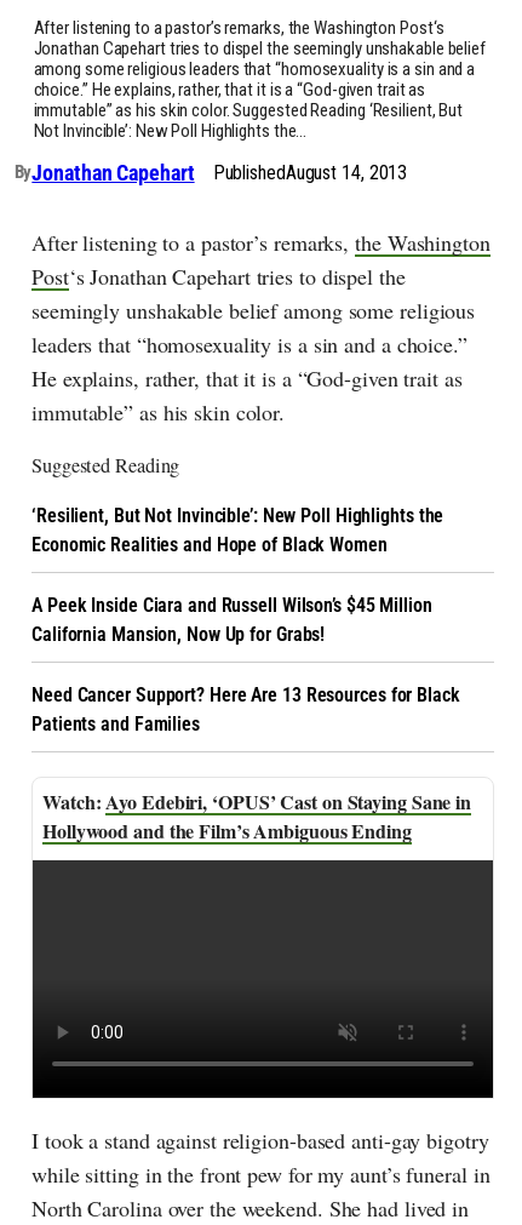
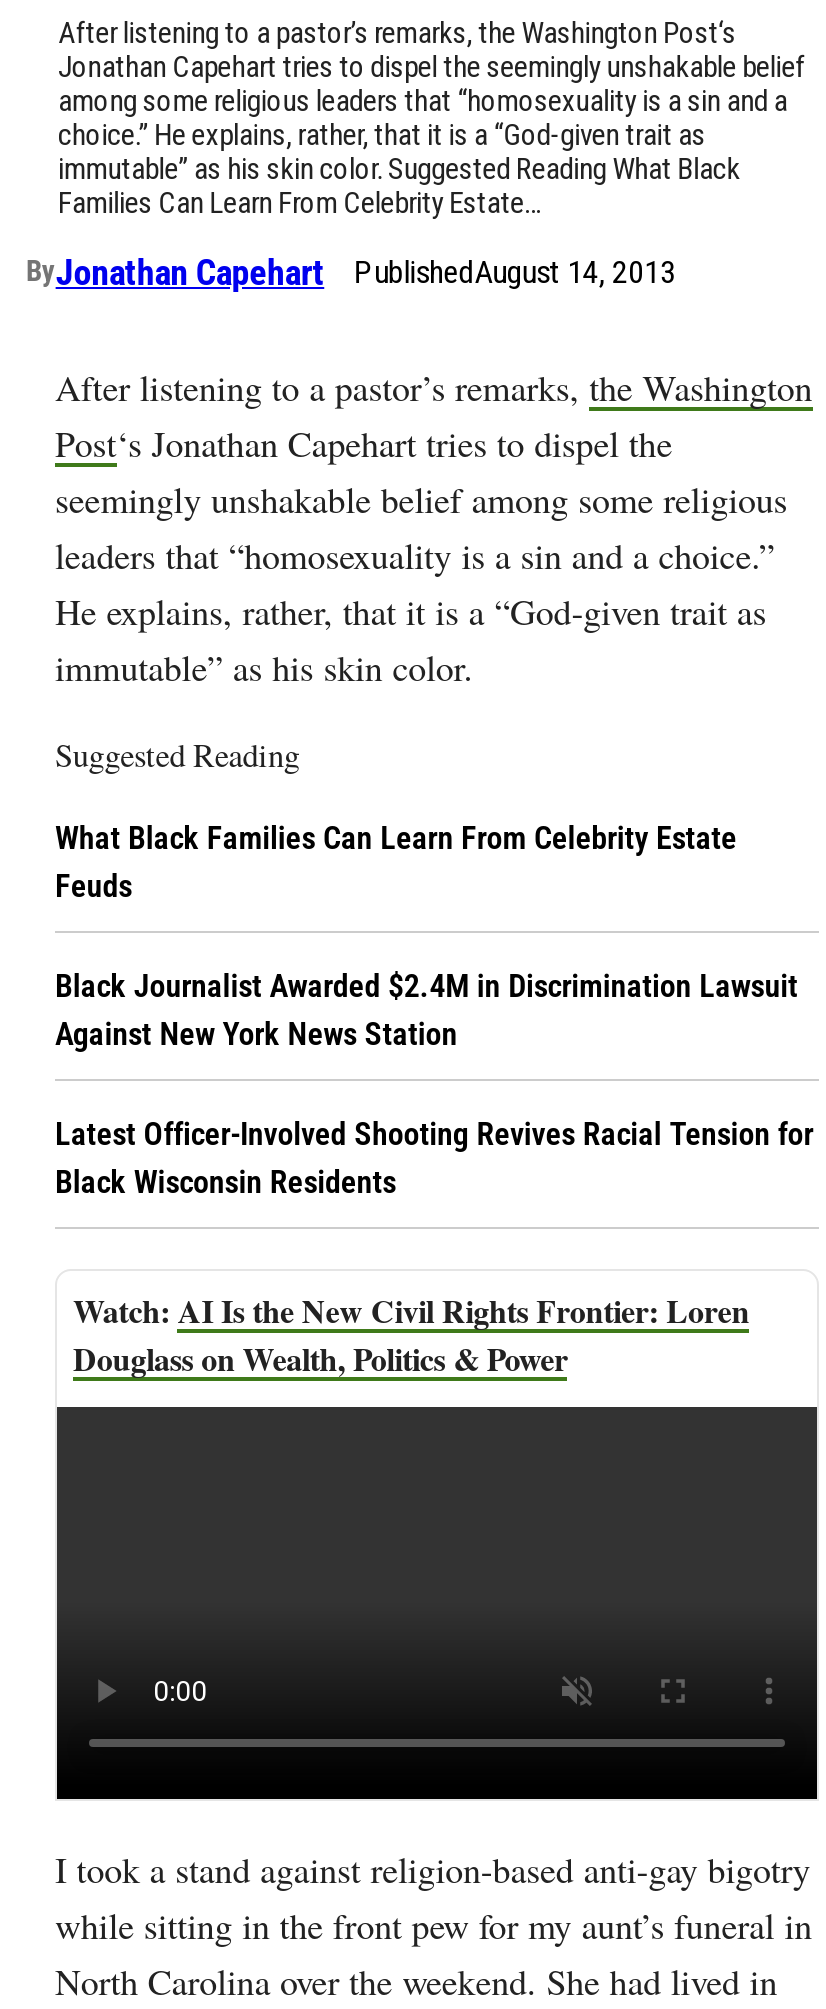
- immutable” as his skin color. Suggested Reading ‘Resilient, But
- Not Invincible’: New Poll Highlights the…
+ immutable” as his skin color. Suggested Reading What Black
+ Families Can Learn From Celebrity Estate…

- ‘Resilient, But Not Invincible’: New Poll Highlights the
- Economic Realities and Hope of Black Women
+ What Black Families Can Learn From Celebrity Estate
+ Feuds

- A Peek Inside Ciara and Russell Wilson’s $45 Million
- California Mansion, Now Up for Grabs!
+ Black Journalist Awarded $2.4M in Discrimination Lawsuit
+ Against New York News Station

- Need Cancer Support? Here Are 13 Resources for Black
- Patients and Families
+ Latest Officer-Involved Shooting Revives Racial Tension for
+ Black Wisconsin Residents

- Ayo Edebiri, ‘OPUS’ Cast on Staying Sane in
- Hollywood and the Film’s Ambiguous Ending
+ AI Is the New Civil Rights Frontier: Loren
+ Douglass on Wealth, Politics & Power
